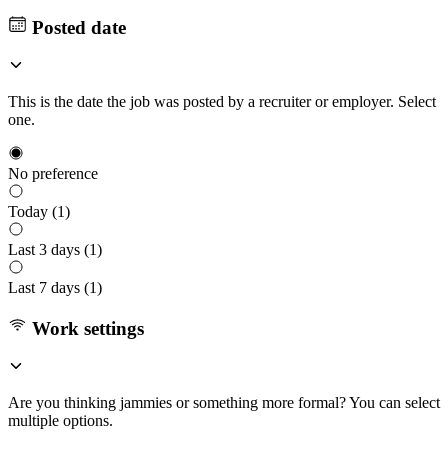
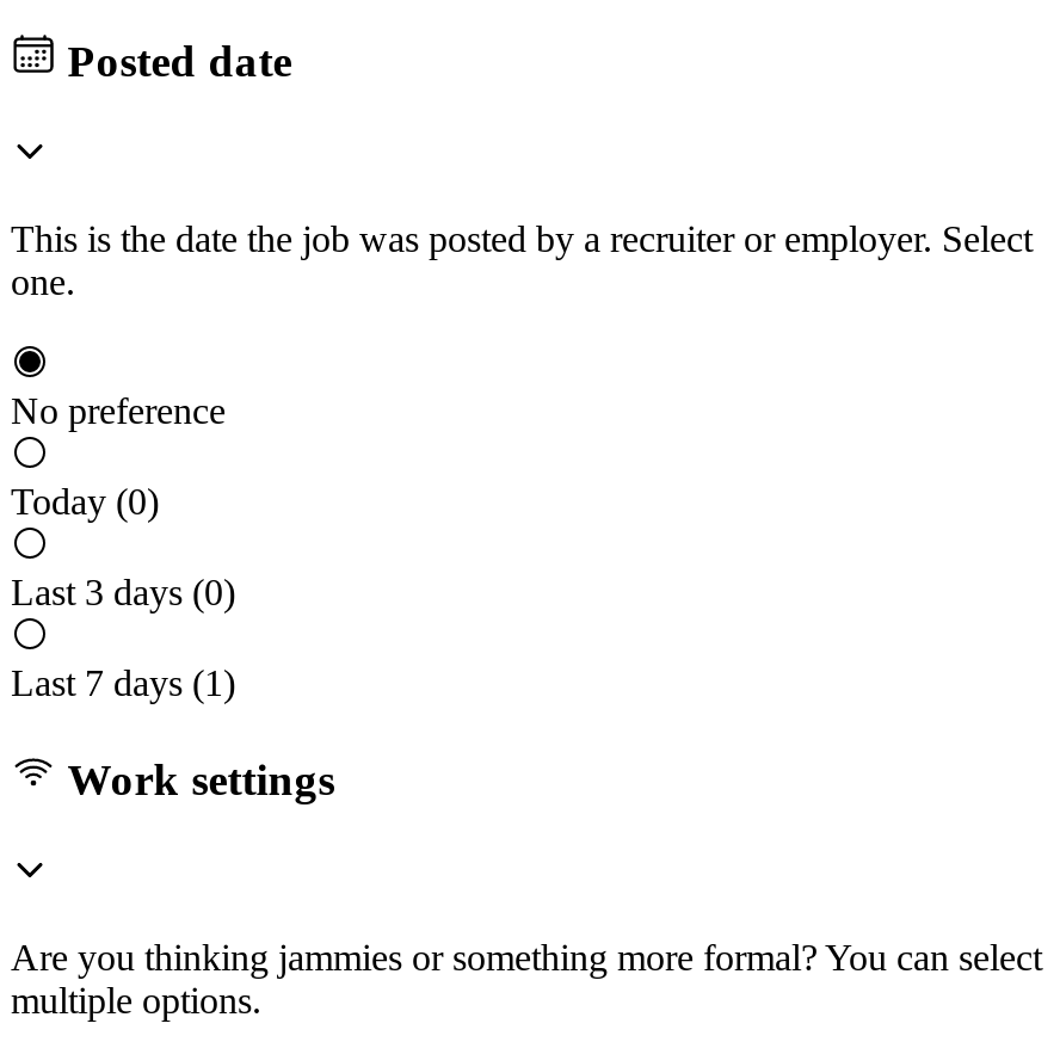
- Today (1)
+ Today (0)

- Last 3 days (1)
+ Last 3 days (0)
